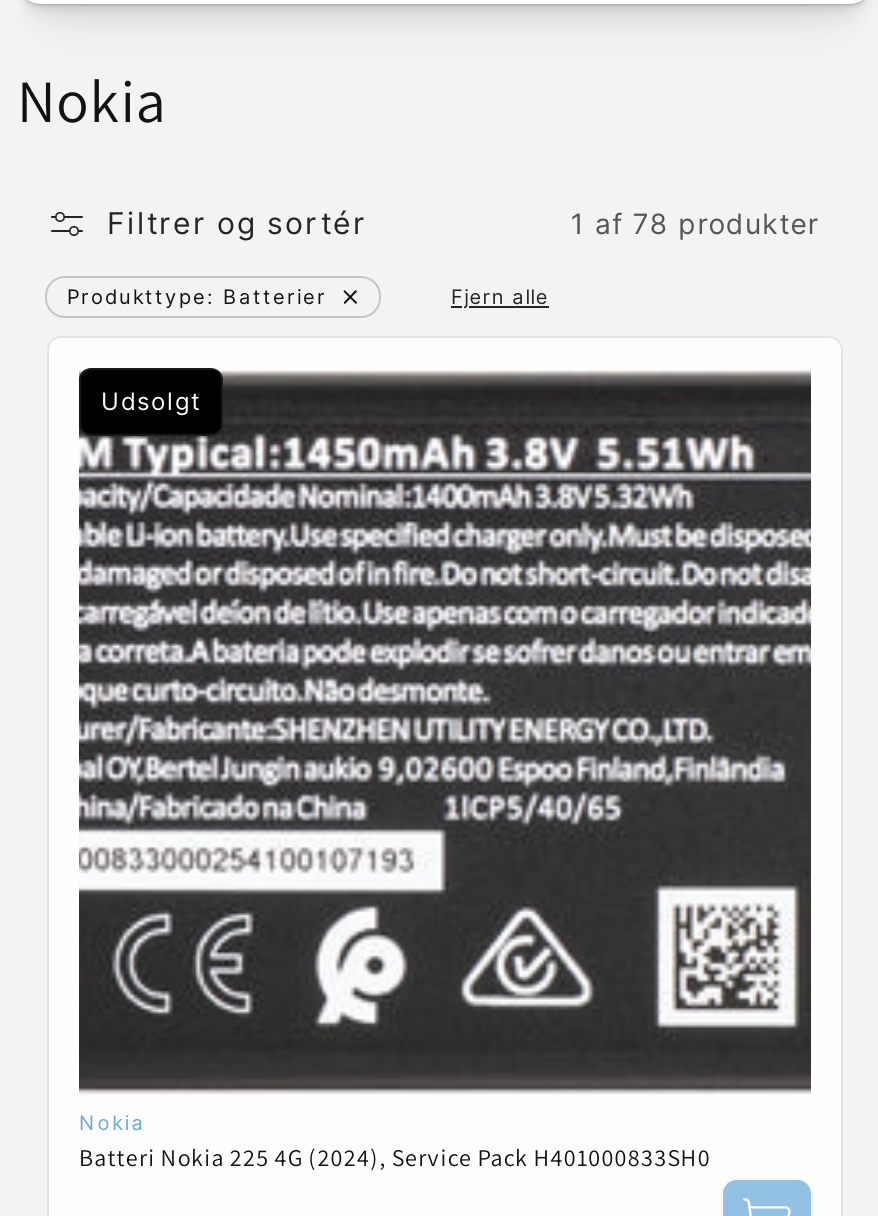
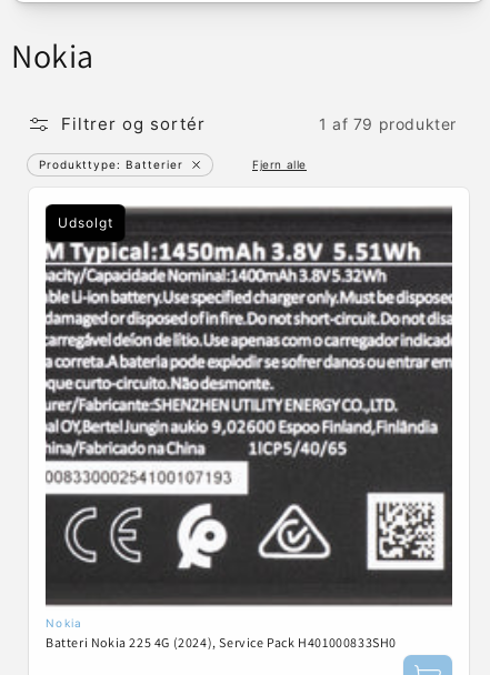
- 1 af 78 produkter
+ 1 af 79 produkter
